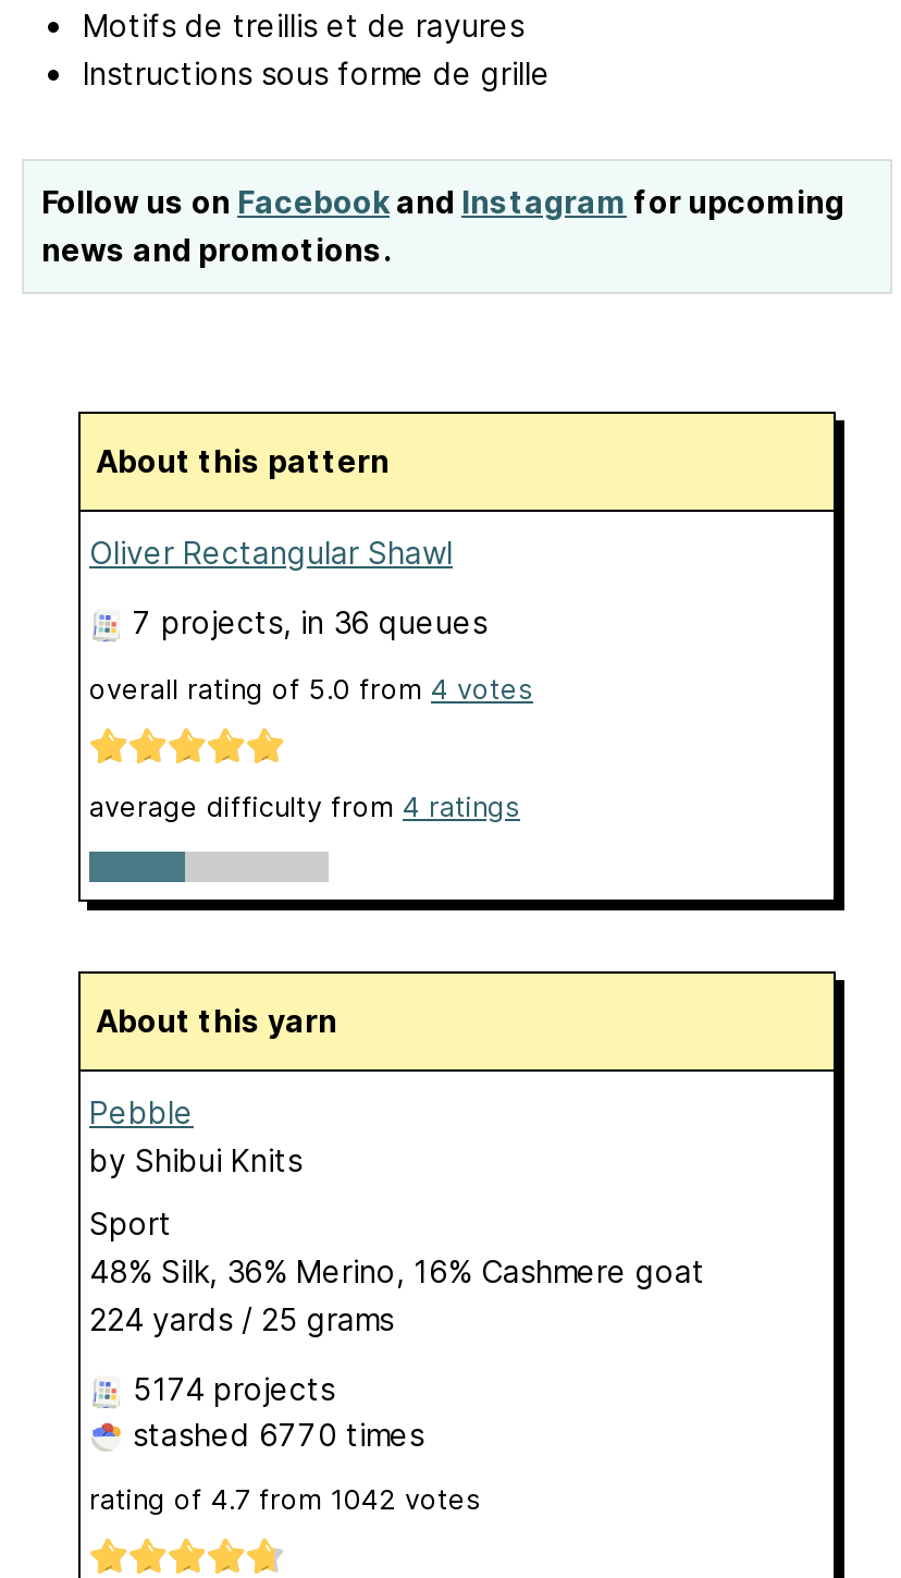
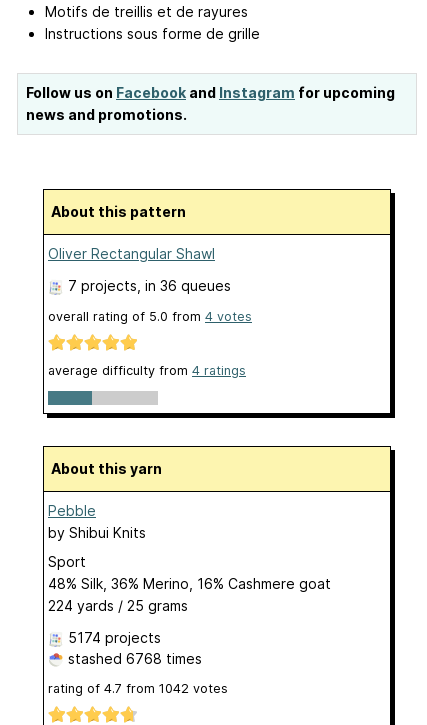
- stashed 6770 times
+ stashed 6768 times
